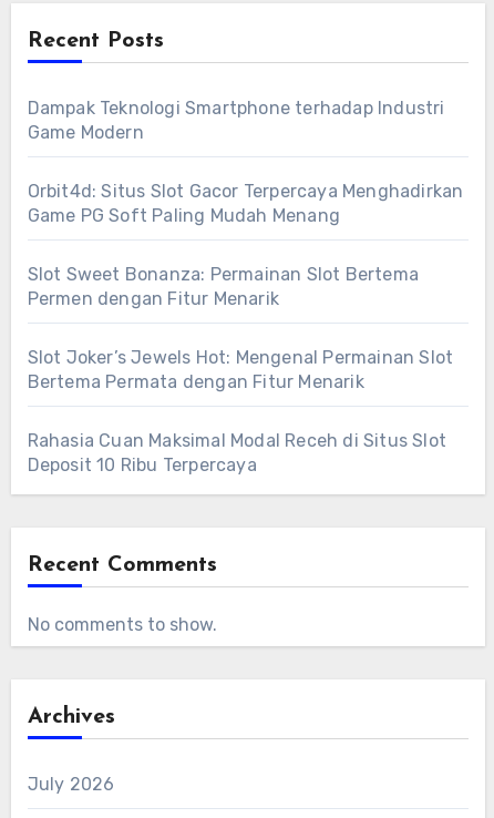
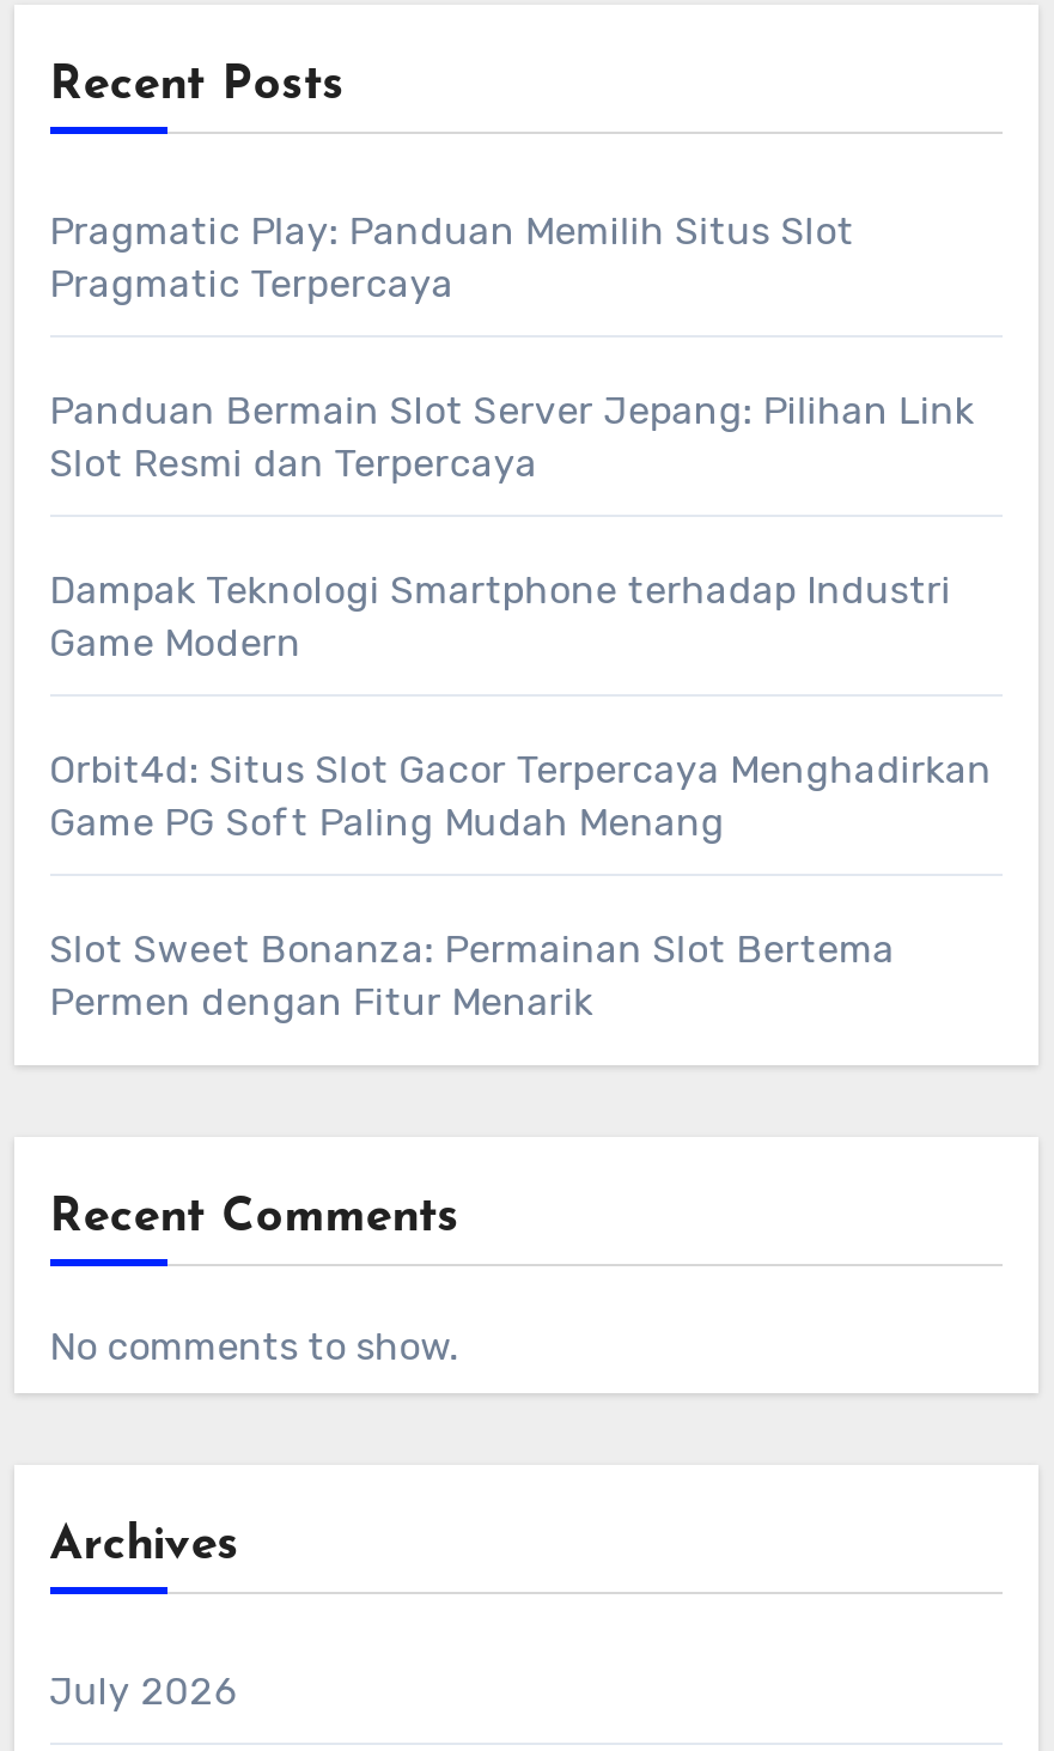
+ Pragmatic Play: Panduan Memilih Situs Slot
+ Pragmatic Terpercaya
+ Panduan Bermain Slot Server Jepang: Pilihan Link
+ Slot Resmi dan Terpercaya

moved down: Dampak Teknologi Smartphone terhadap Industri | Game Modern | Orbit4d: Situs Slot Gacor Terpercaya Menghadirkan | Game PG Soft Paling Mudah Menang | Slot Sweet Bonanza: Permainan Slot Bertema | Permen dengan Fitur Menarik

- Slot Joker’s Jewels Hot: Mengenal Permainan Slot
- Bertema Permata dengan Fitur Menarik
- Rahasia Cuan Maksimal Modal Receh di Situs Slot
- Deposit 10 Ribu Terpercaya
